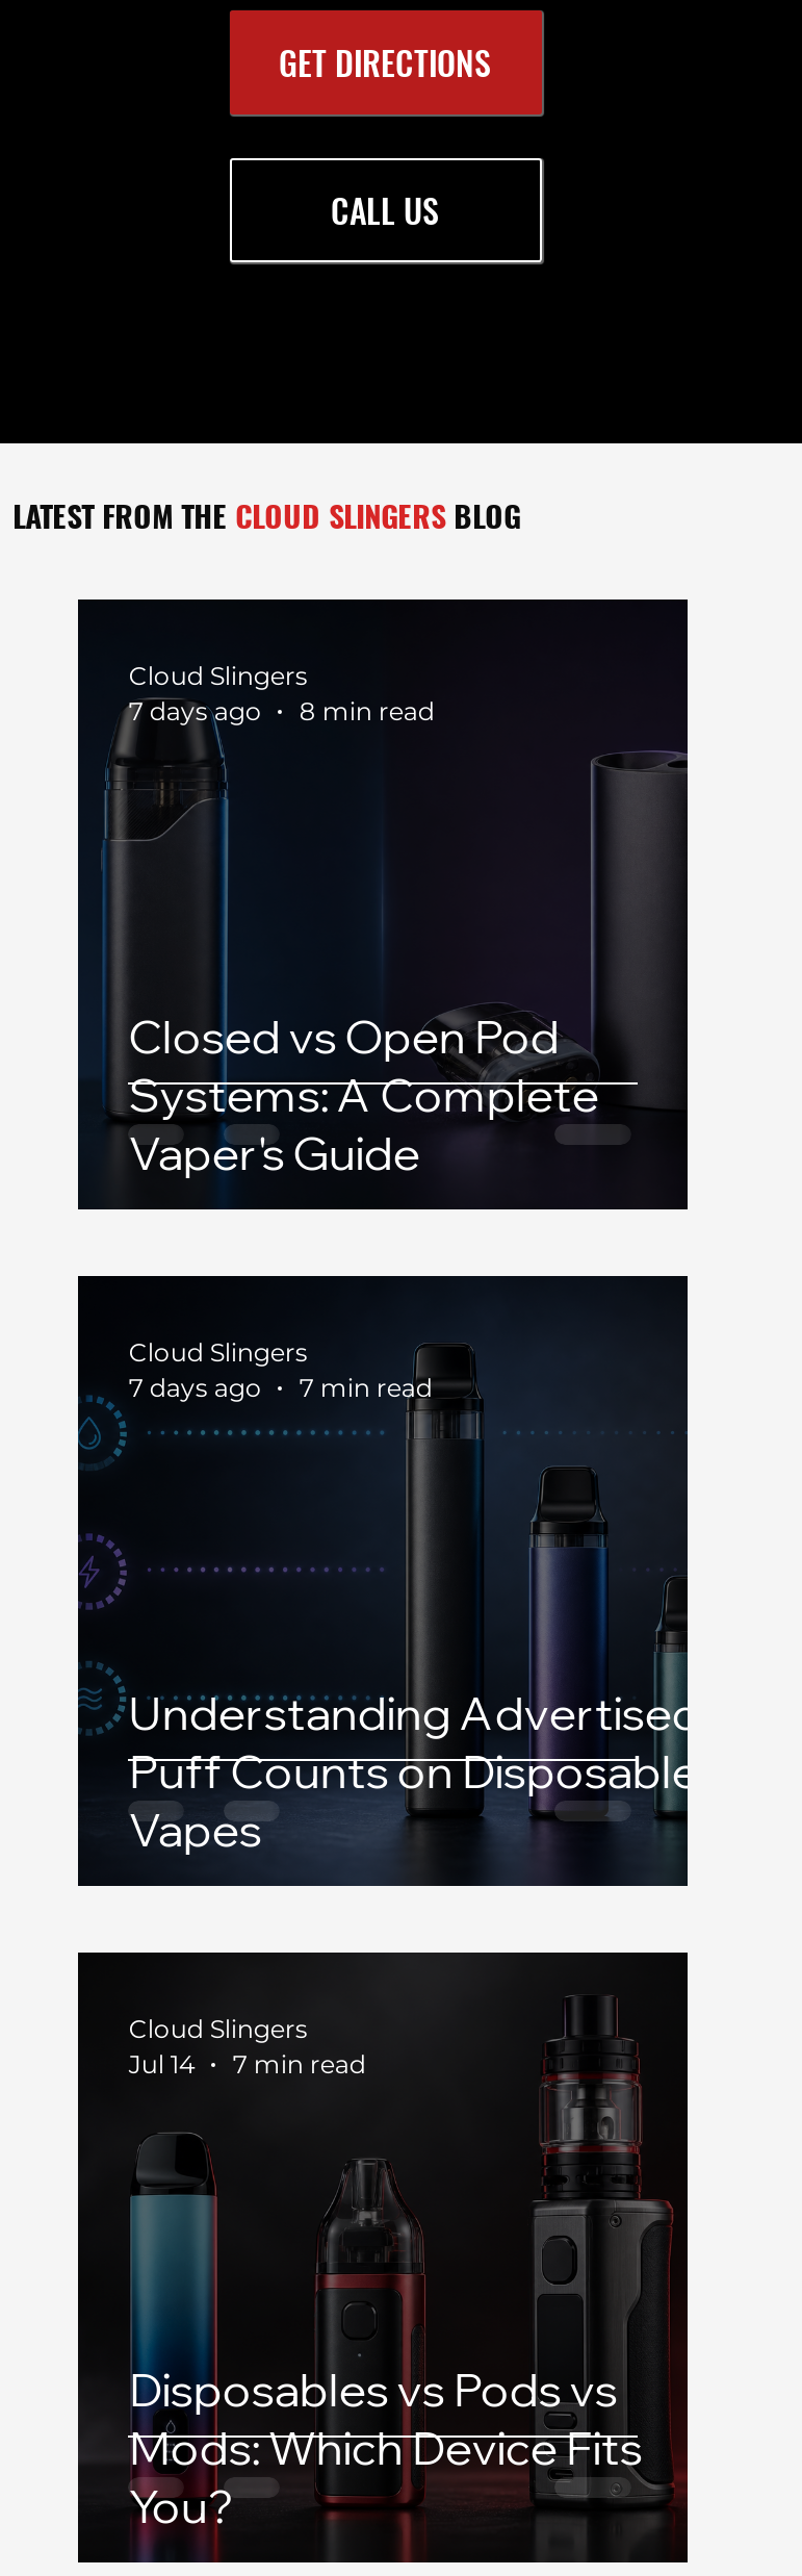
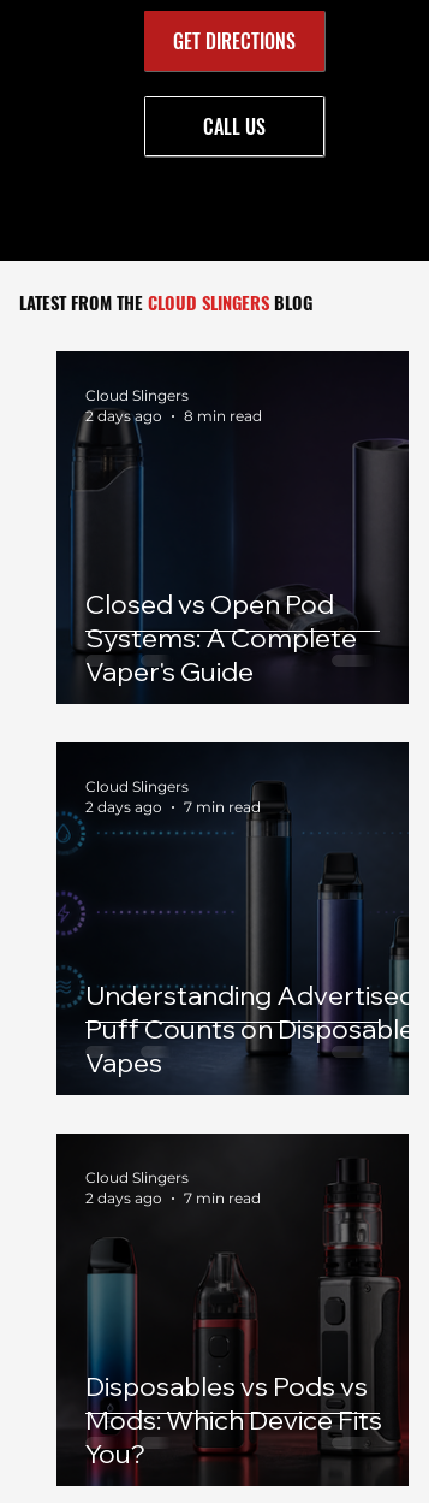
- 7 days ago 8 min read
+ 2 days ago 8 min read

- 7 days ago 7 min read
+ 2 days ago 7 min read

- Jul 14 7 min read
+ 2 days ago 7 min read
